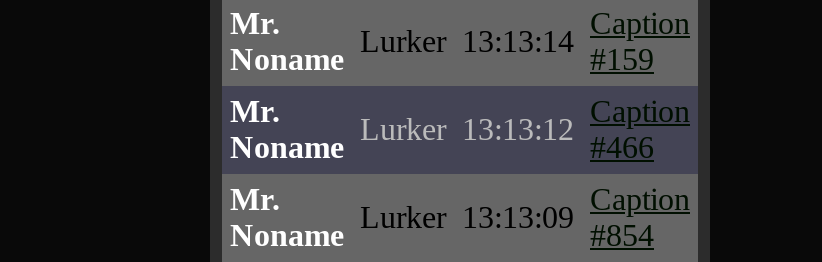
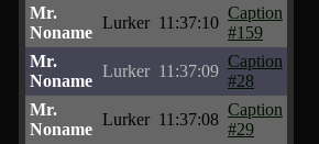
- Lurker 13:13:14
+ Lurker 11:37:10

- Lurker 13:13:12
+ Lurker 11:37:09

- #466
+ #28

- Lurker 13:13:09
+ Lurker 11:37:08

- #854
+ #29
